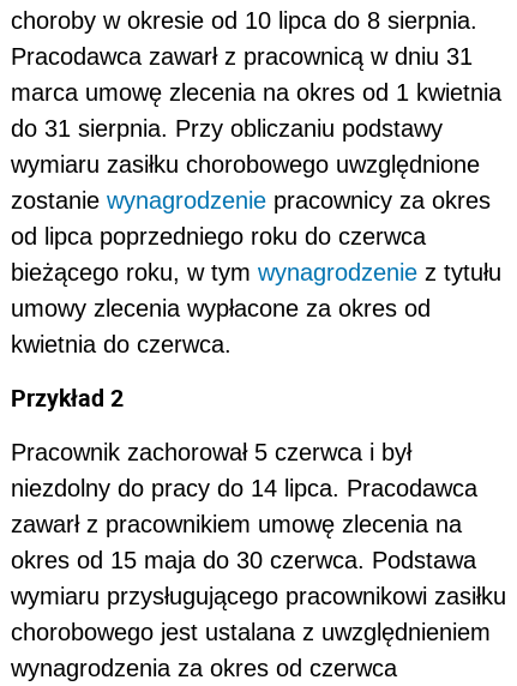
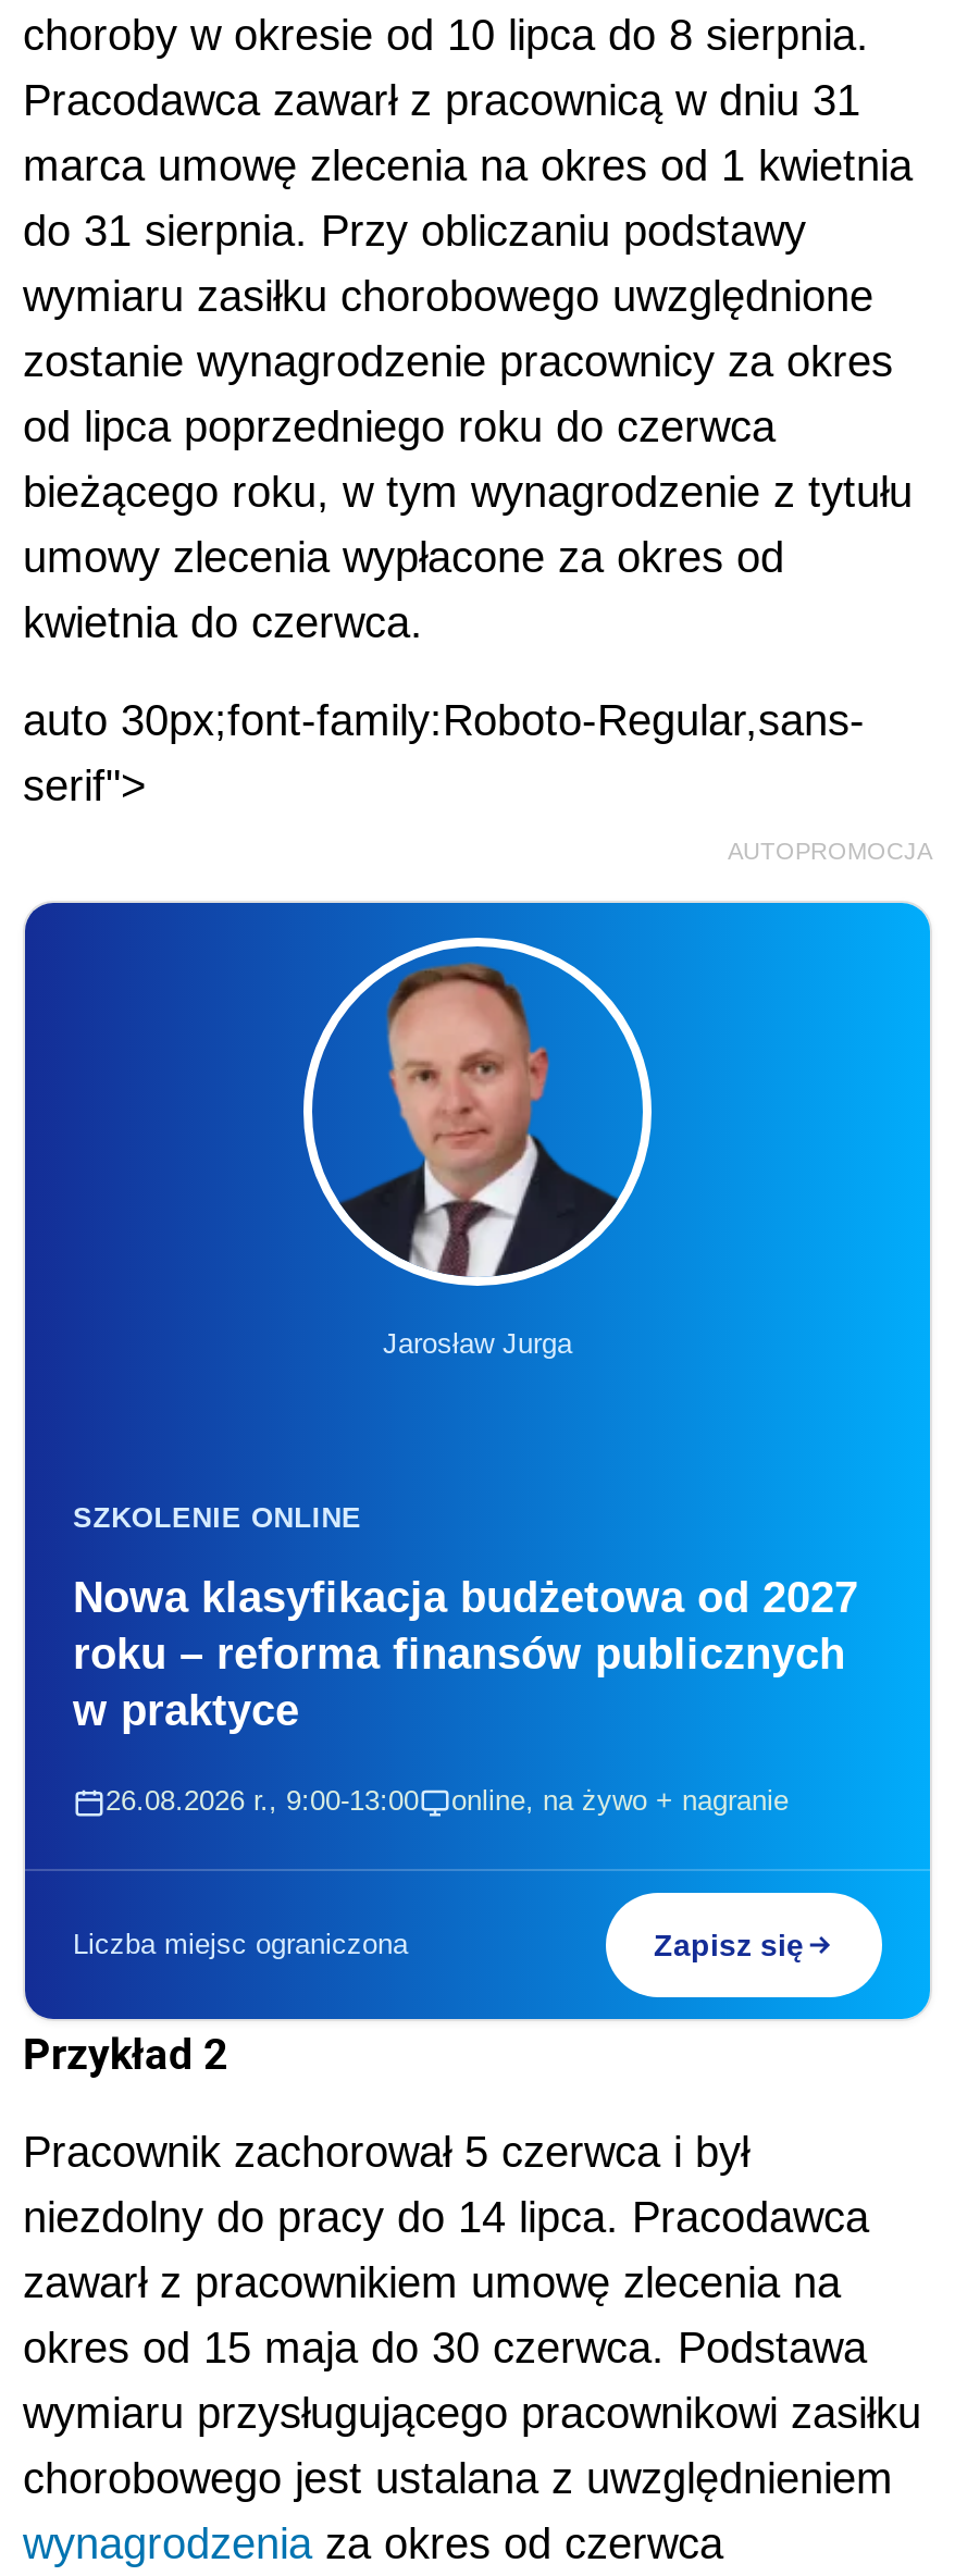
+ auto 30px;font-family:Roboto-Regular,sans-
+ serif">
+ AUTOPROMOCJA

+ [image]
+ Jarosław Jurga

+ SZKOLENIE ONLINE
+ Nowa klasyfikacja budżetowa od 2027
+ roku – reforma finansów publicznych
+ w praktyce
+ 26.08.2026 r., 9:00-13:00
+ online, na żywo + nagranie

+ Liczba miejsc ograniczona
+ Zapisz się
